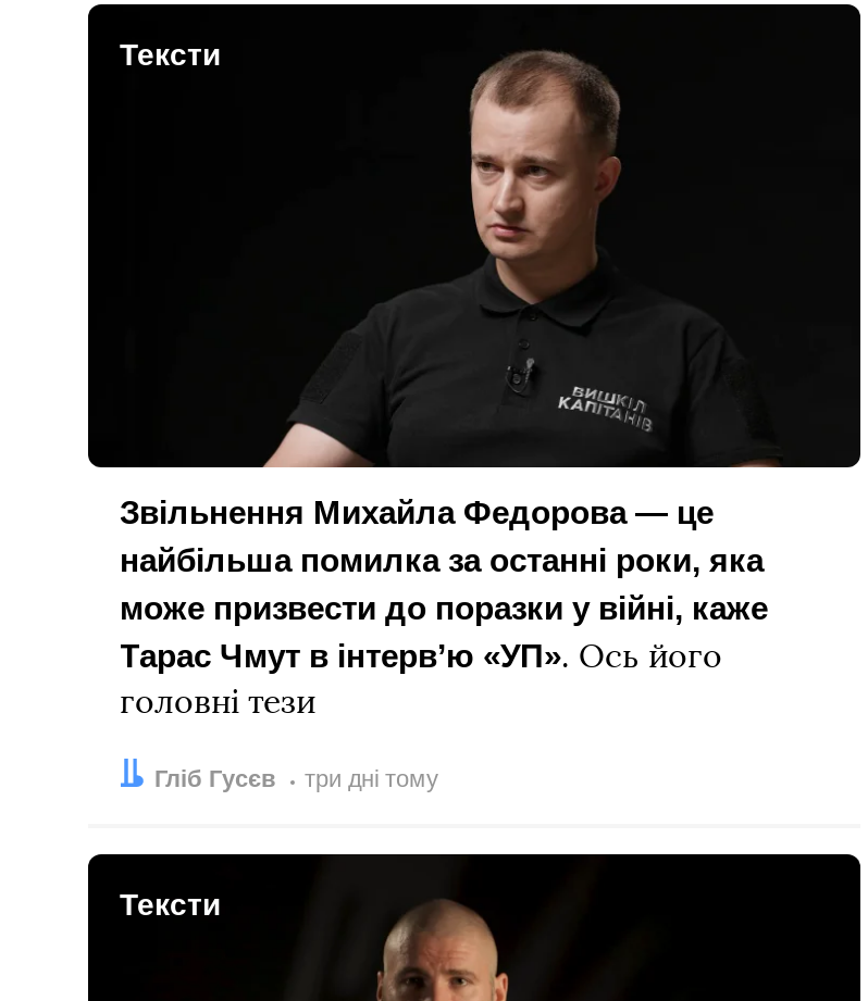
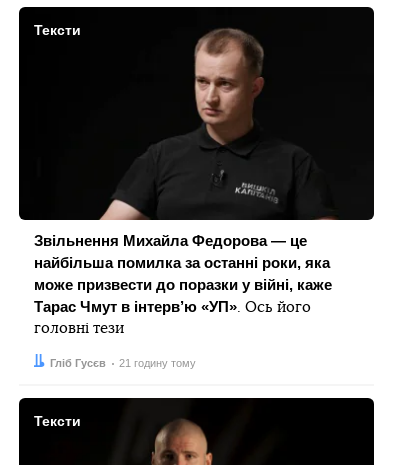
- три дні тому
+ 21 годину тому
